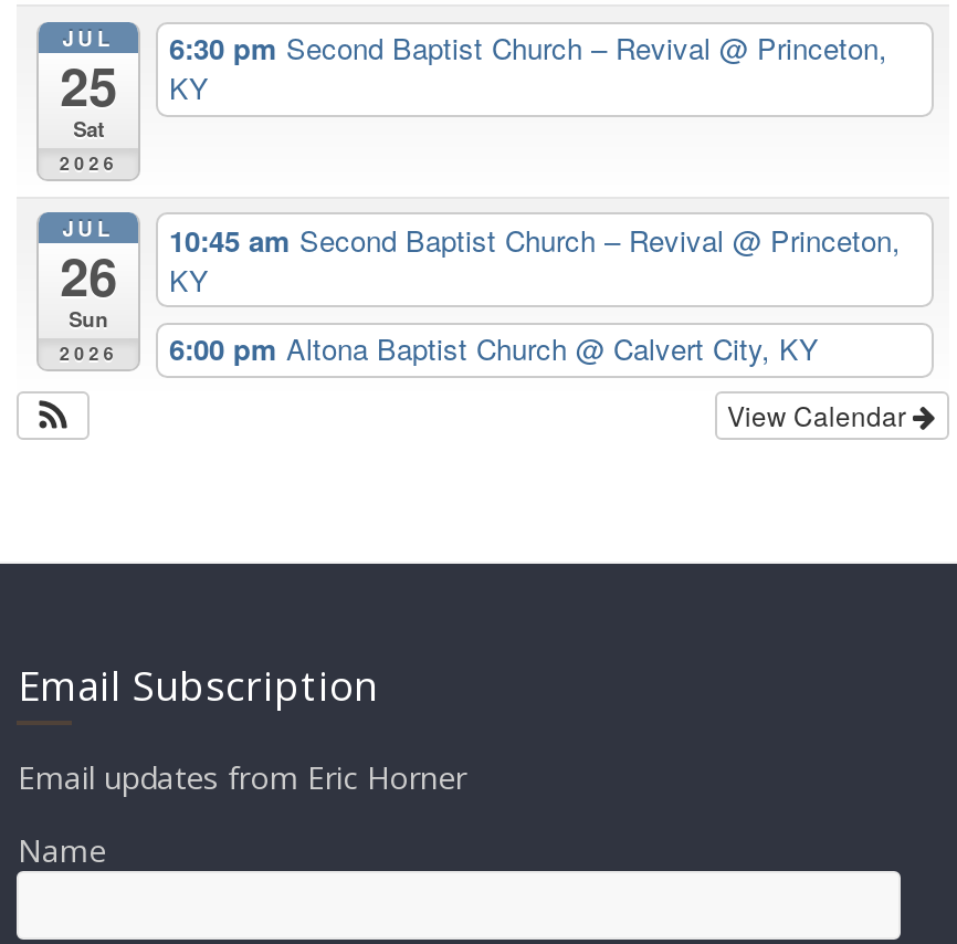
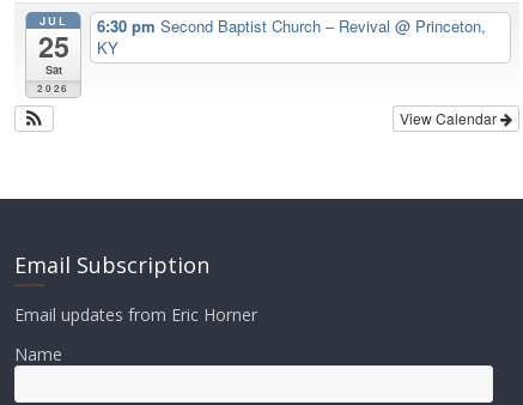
- JUL
- 26
- Sun
- 2026

- 10:45 am Second Baptist Church – Revival @ Princeton,
- KY
- 6:00 pm Altona Baptist Church @ Calvert City, KY
